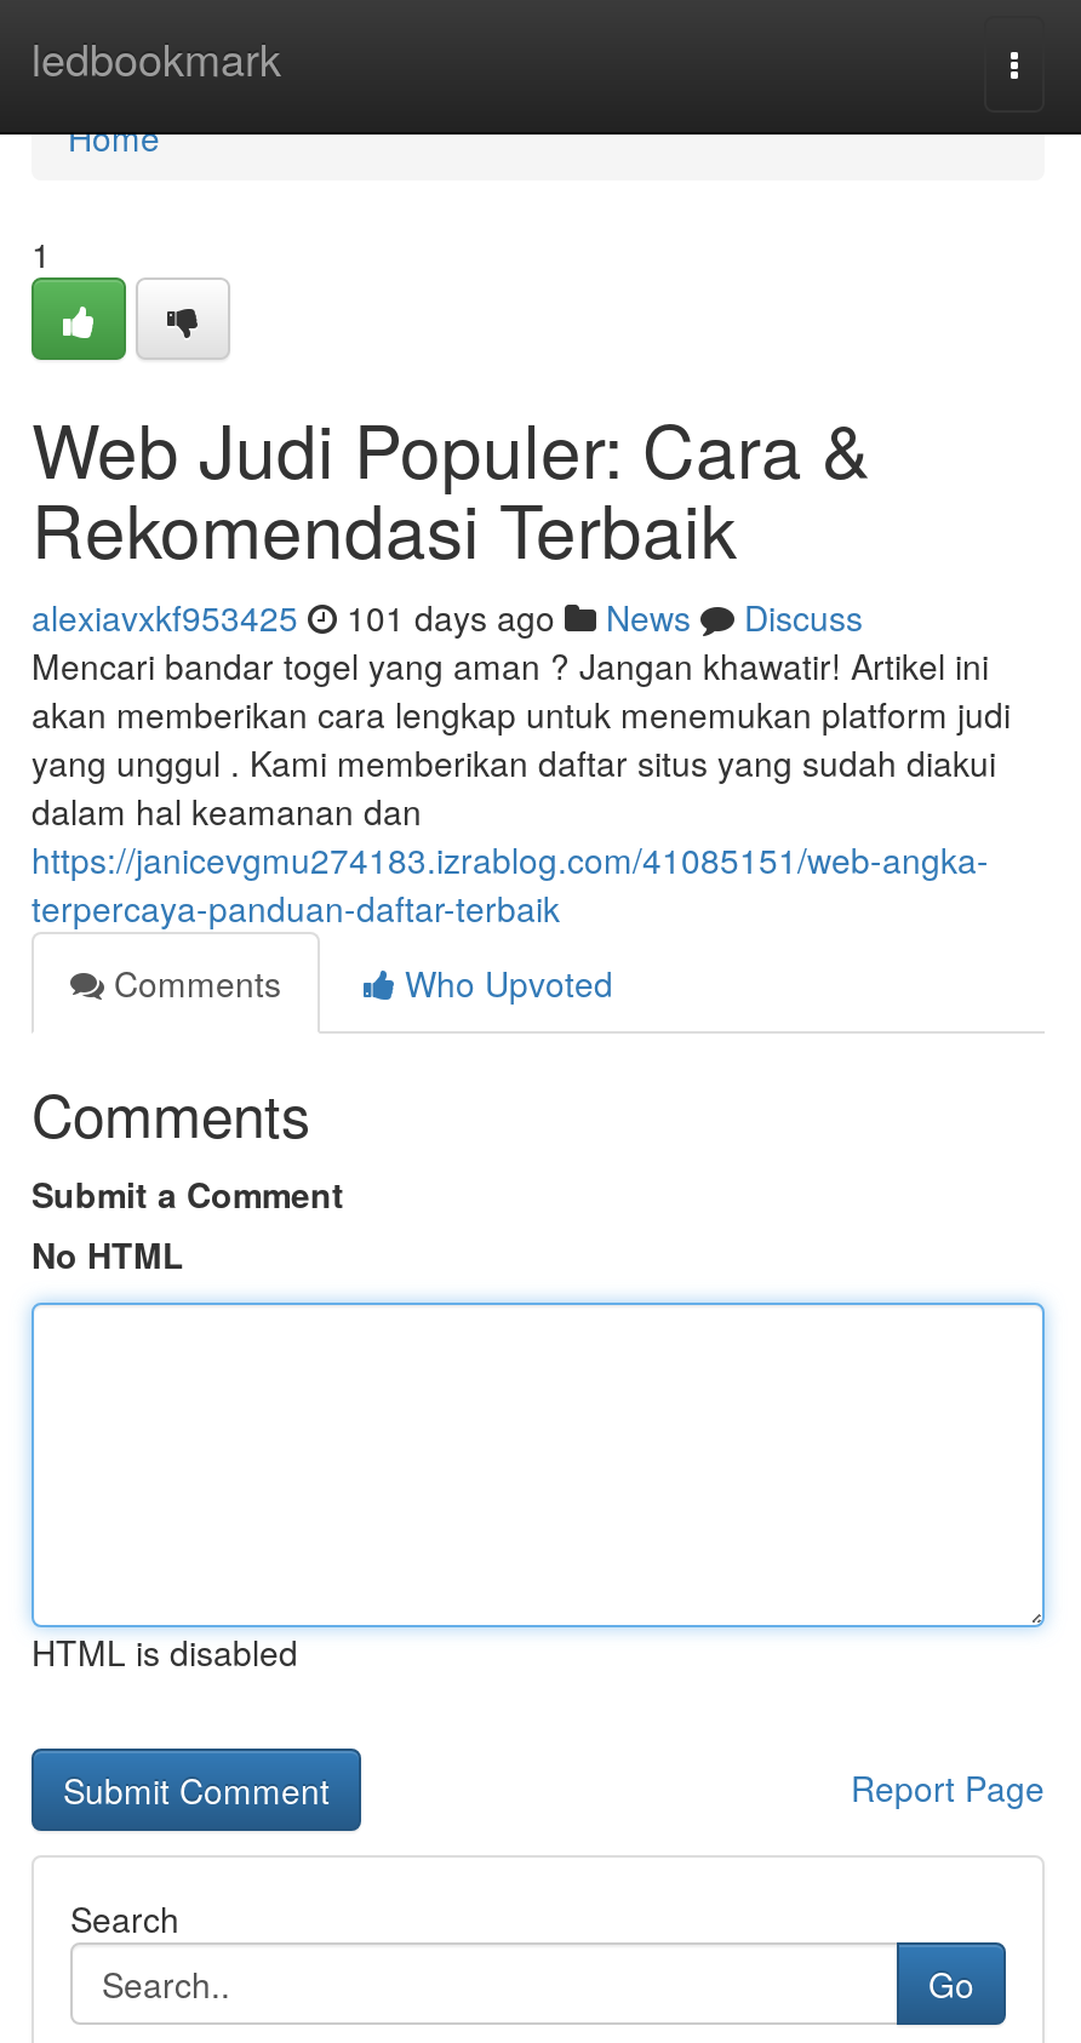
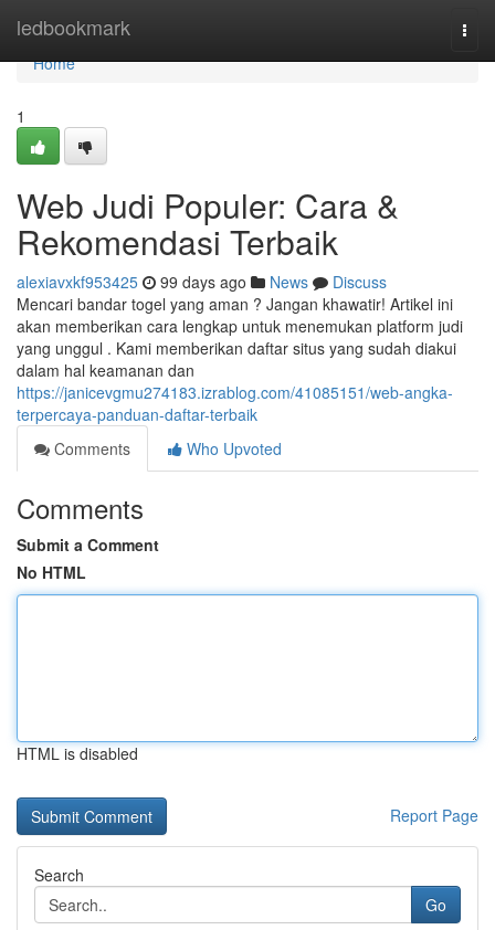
- alexiavxkf953425 101 days ago News Discuss
+ alexiavxkf953425 99 days ago News Discuss
